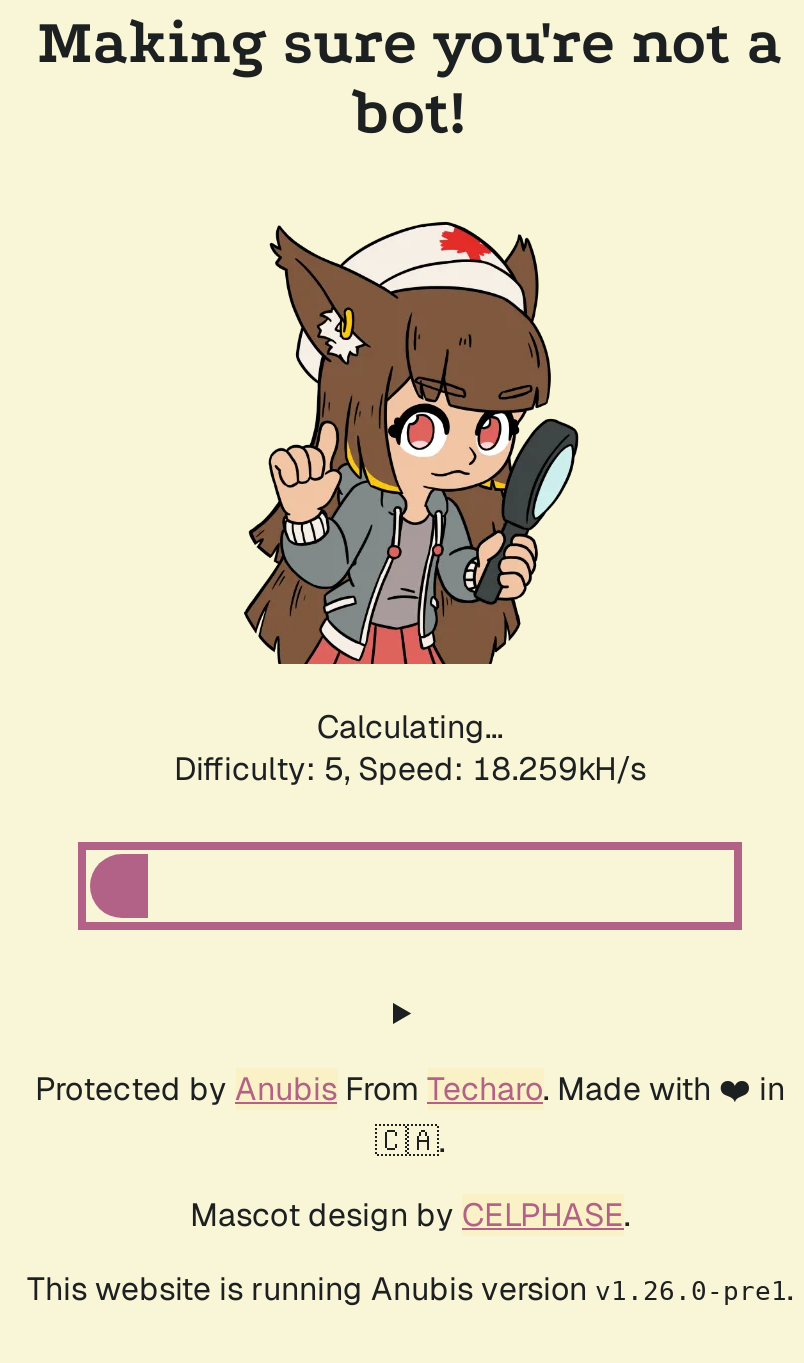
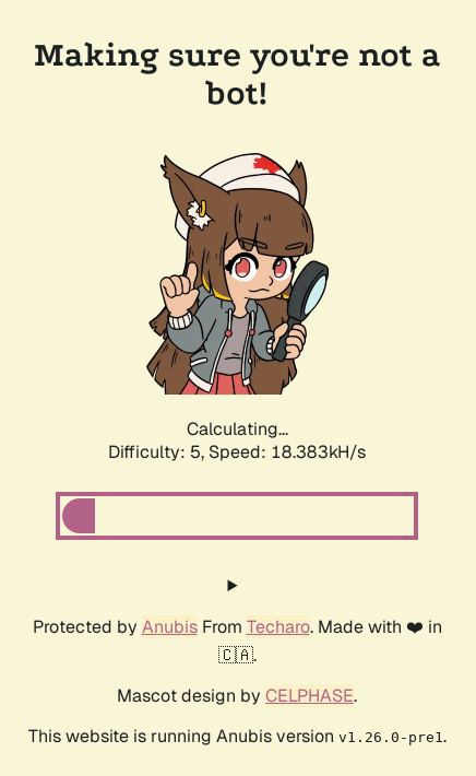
- Difficulty: 5, Speed: 18.259kH/s
+ Difficulty: 5, Speed: 18.383kH/s
